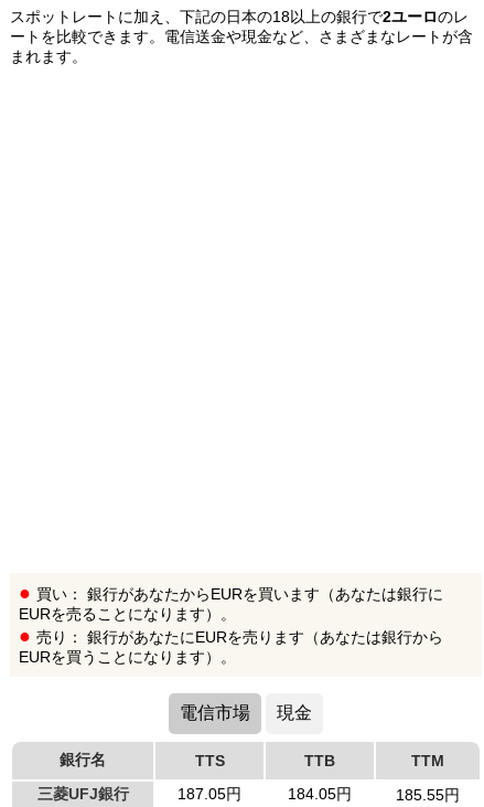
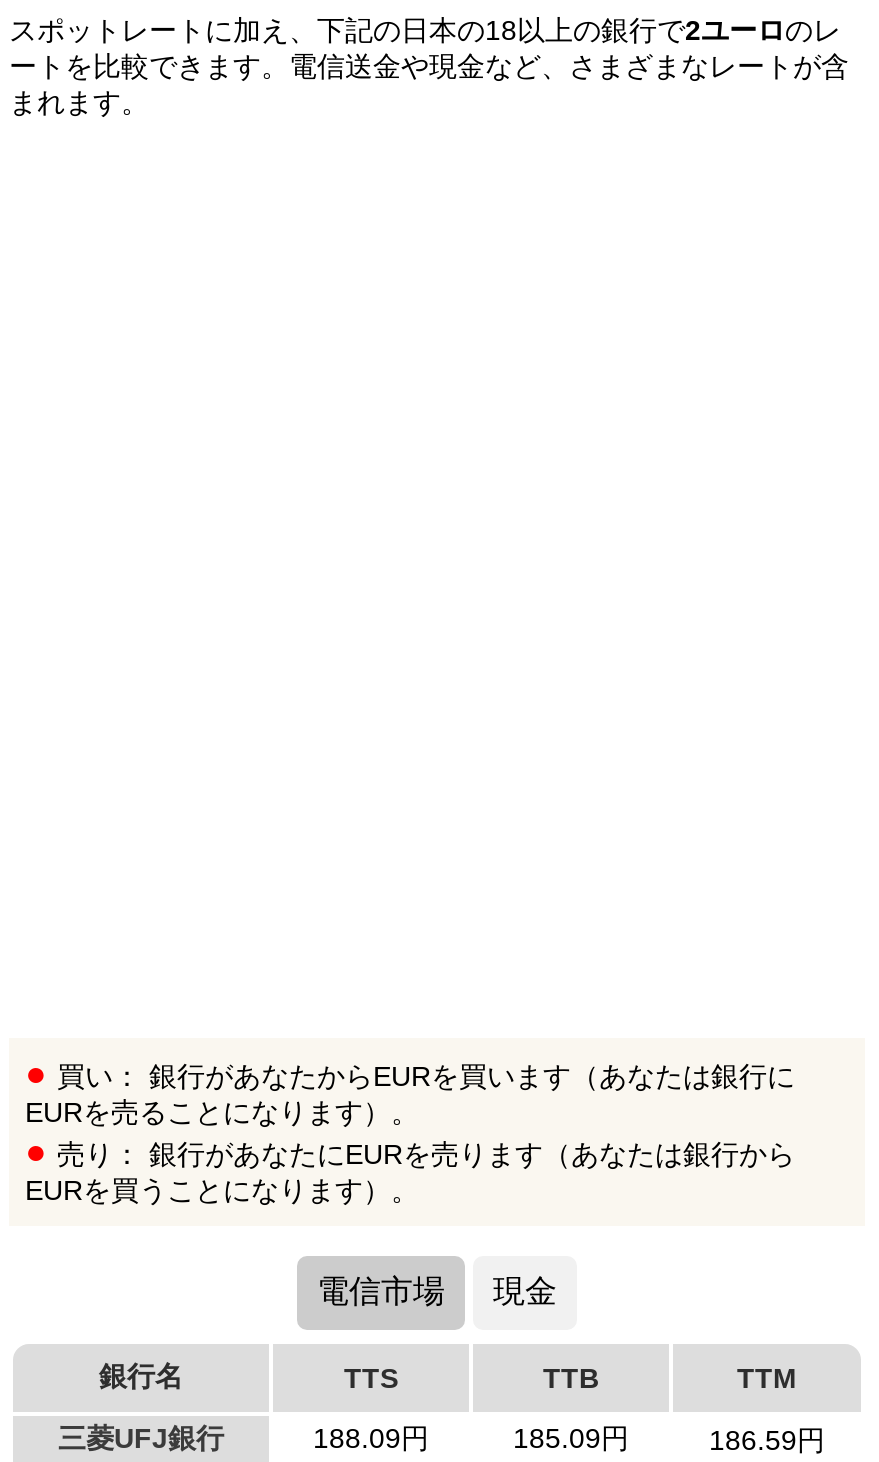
- 187.05円
+ 188.09円

- 184.05円
+ 185.09円

- 185.55円
+ 186.59円
